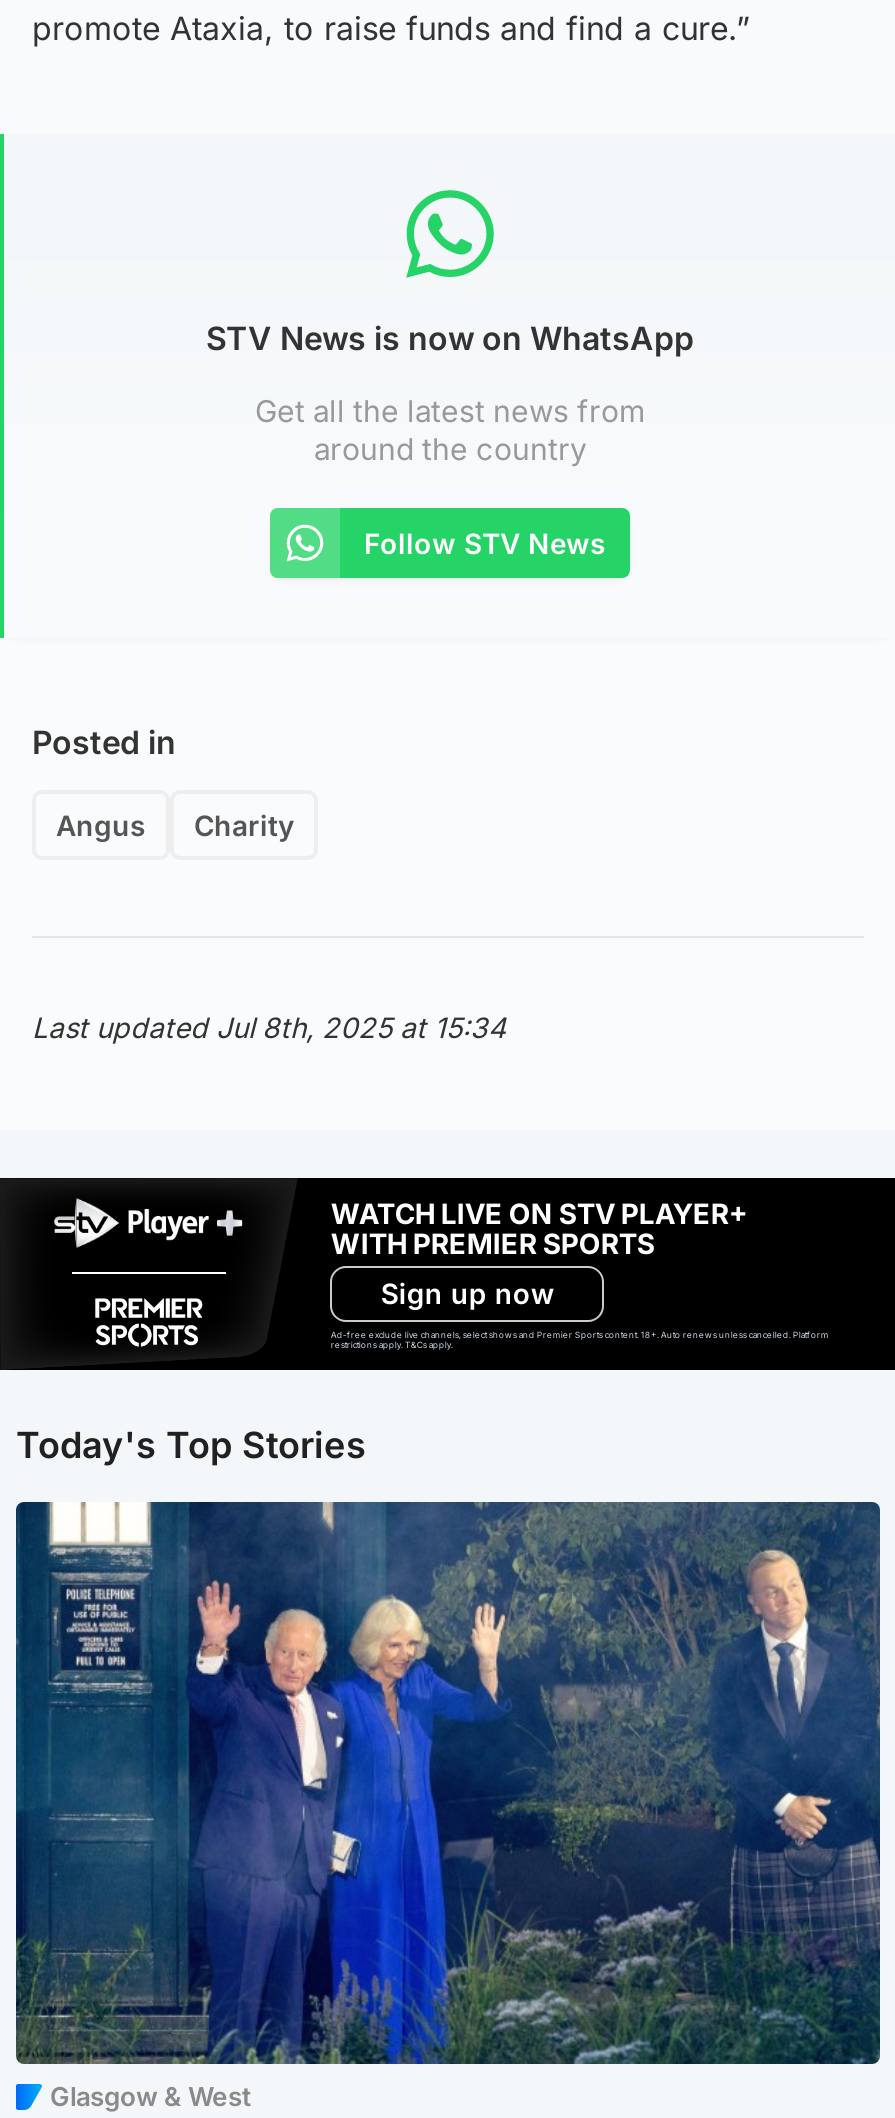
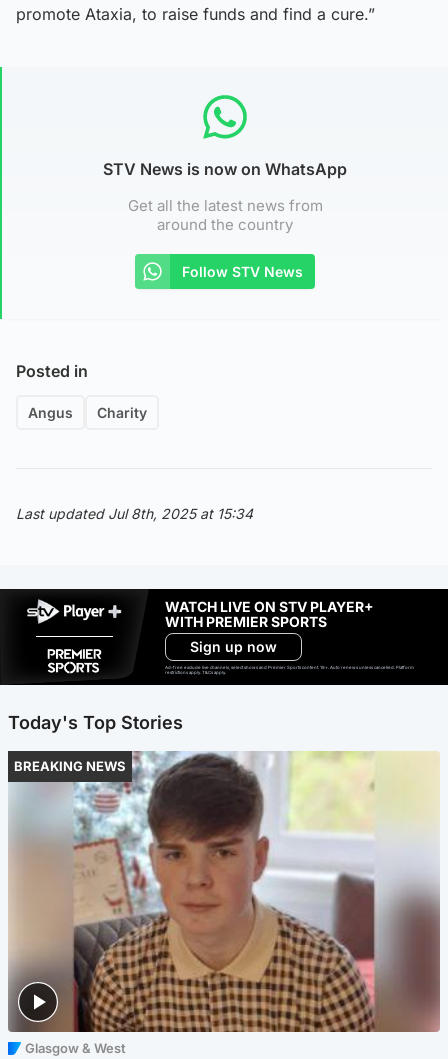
+ BREAKING NEWS

- [image]
+ [image]
